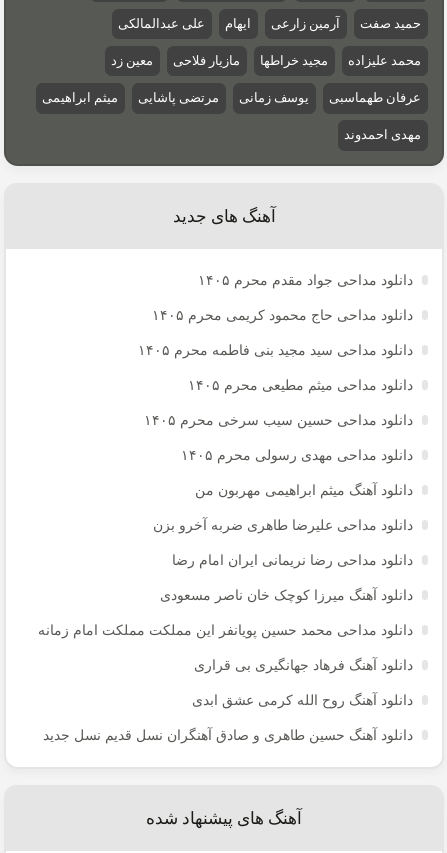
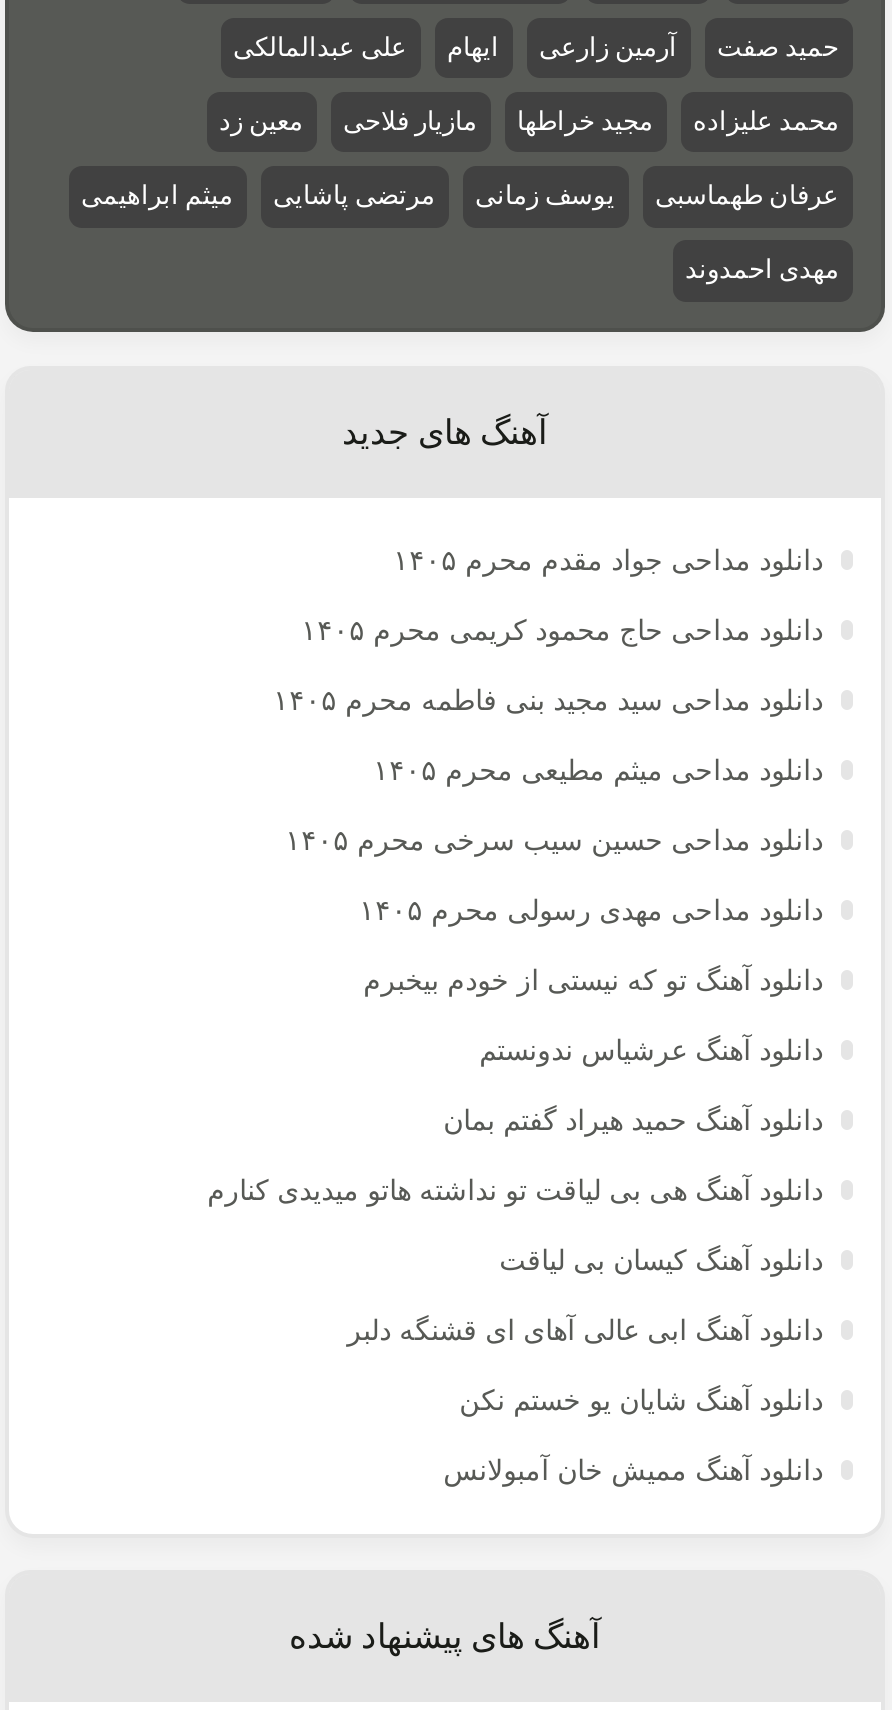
- دانلود آهنگ میثم ابراهیمی مهربون من
+ دانلود آهنگ تو که نیستی از خودم بیخبرم

- دانلود مداحی علیرضا طاهری ضربه آخرو بزن
+ دانلود آهنگ عرشیاس ندونستم

- دانلود مداحی رضا نریمانی ایران امام رضا
+ دانلود آهنگ حمید هیراد گفتم بمان

- دانلود آهنگ میرزا کوچک خان ناصر مسعودی
+ دانلود آهنگ هی بی لیاقت تو نداشته هاتو میدیدی کنارم

- دانلود مداحی محمد حسین پویانفر این مملکت مملکت امام زمانه
+ دانلود آهنگ کیسان بی لیاقت

- دانلود آهنگ فرهاد جهانگیری بی قراری
+ دانلود آهنگ ابی عالی آهای ای قشنگه دلبر

- دانلود آهنگ روح الله کرمی عشق ابدی
+ دانلود آهنگ شایان یو خستم نکن

- دانلود آهنگ حسین طاهری و صادق آهنگران نسل قدیم نسل جدید
+ دانلود آهنگ ممیش خان آمبولانس
